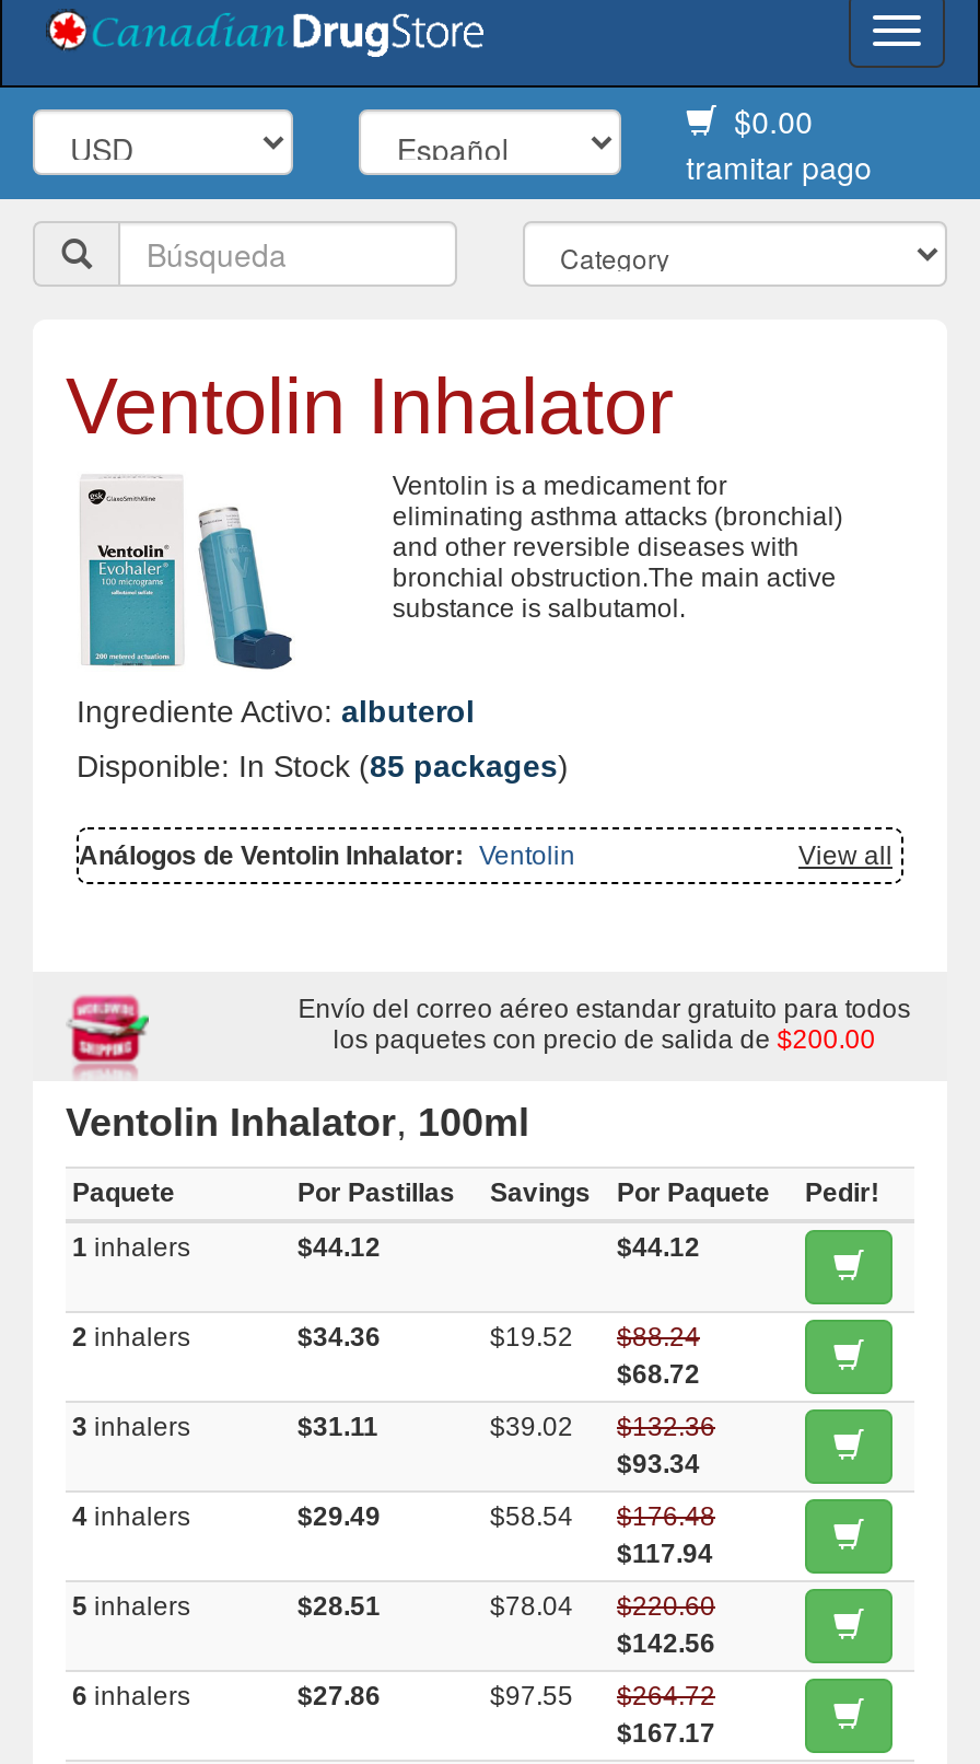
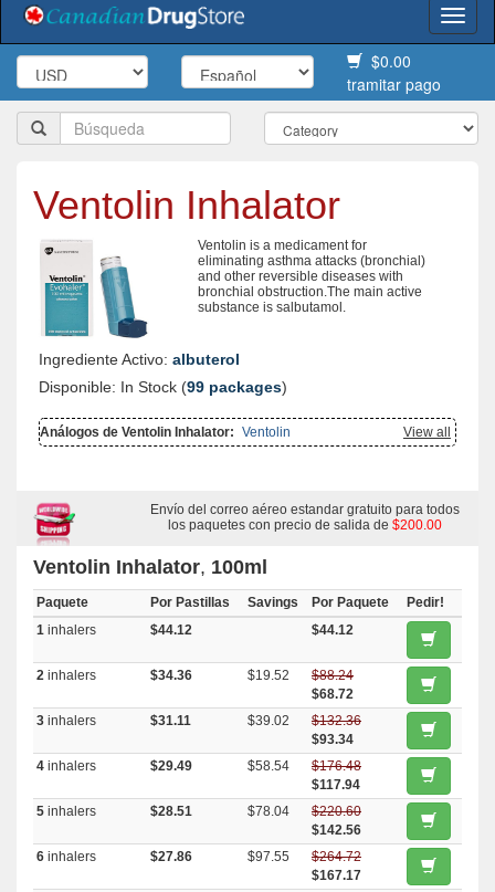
- Disponible: In Stock (85 packages)
+ Disponible: In Stock (99 packages)
